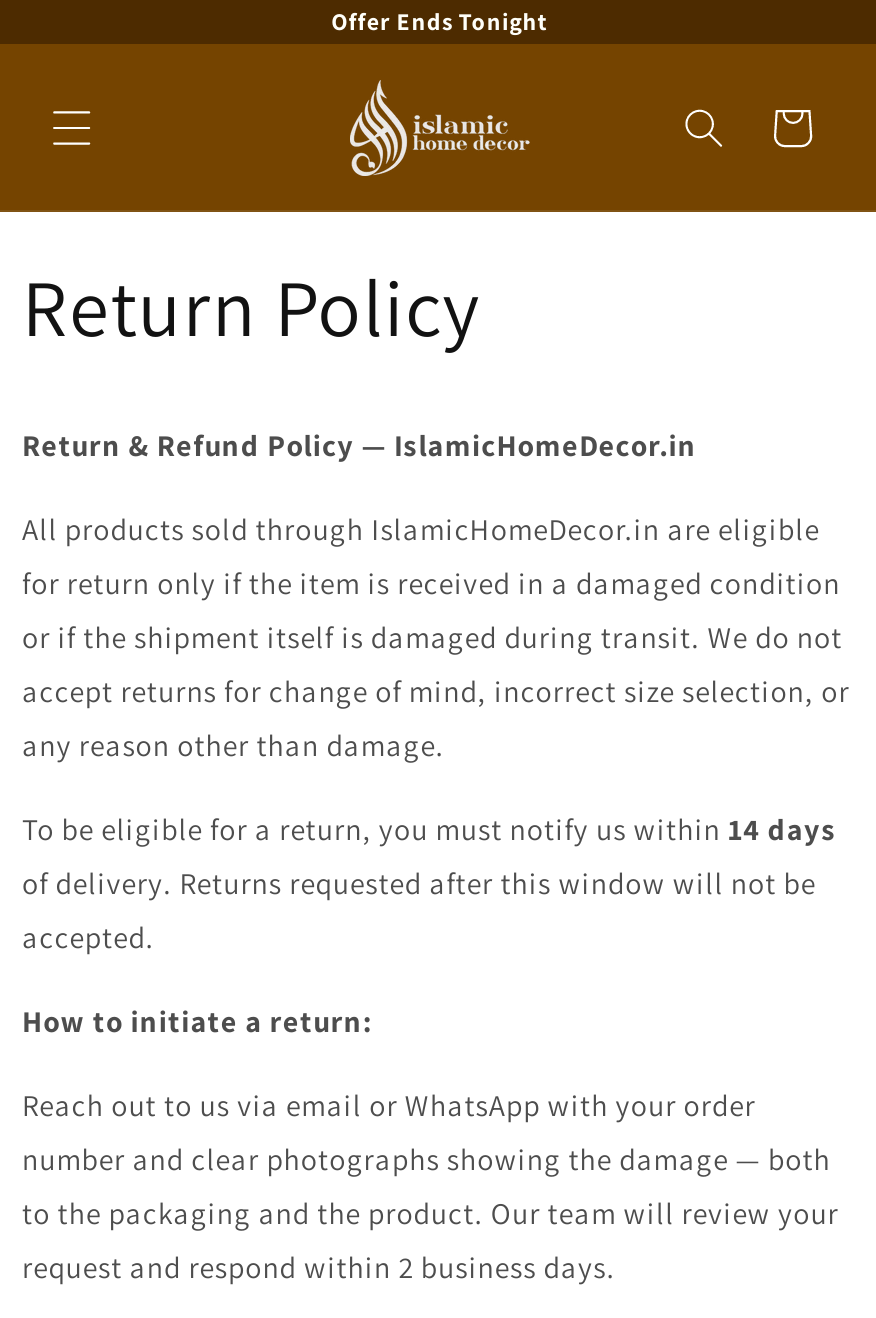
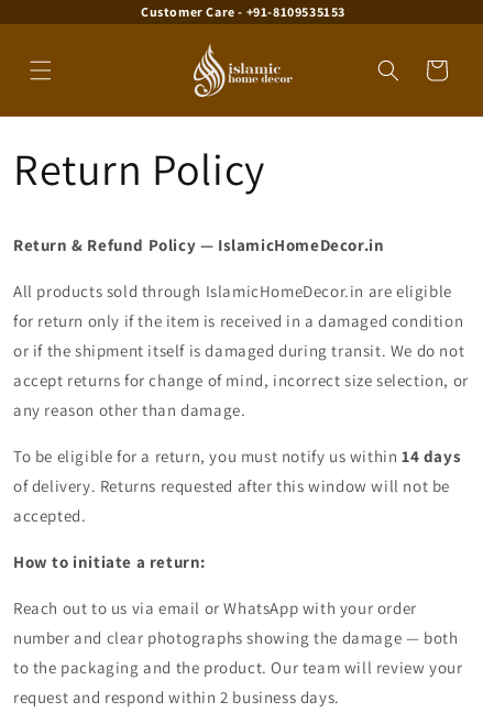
- Offer Ends Tonight
+ Customer Care - +91-8109535153
